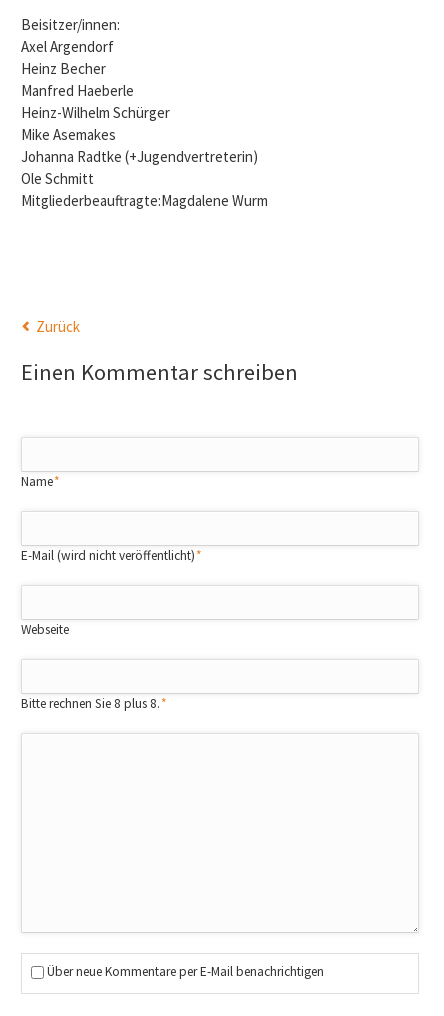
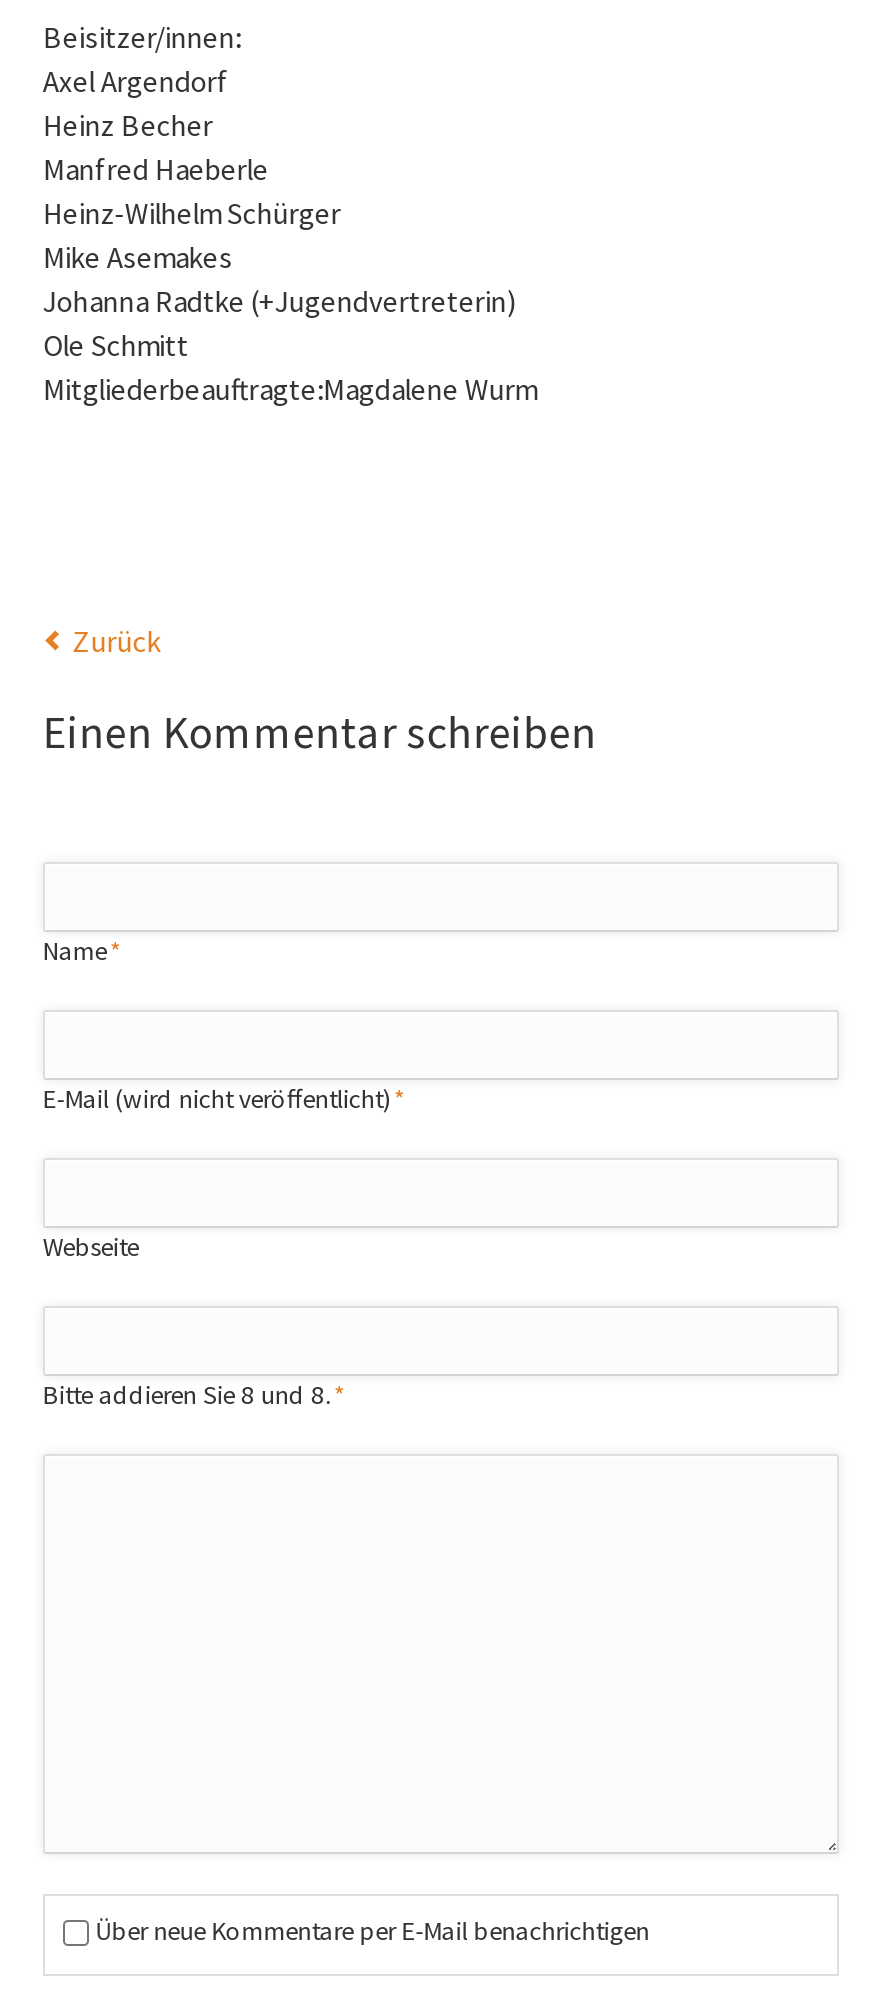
- Bitte rechnen Sie 8 plus 8. *
+ Bitte addieren Sie 8 und 8. *
